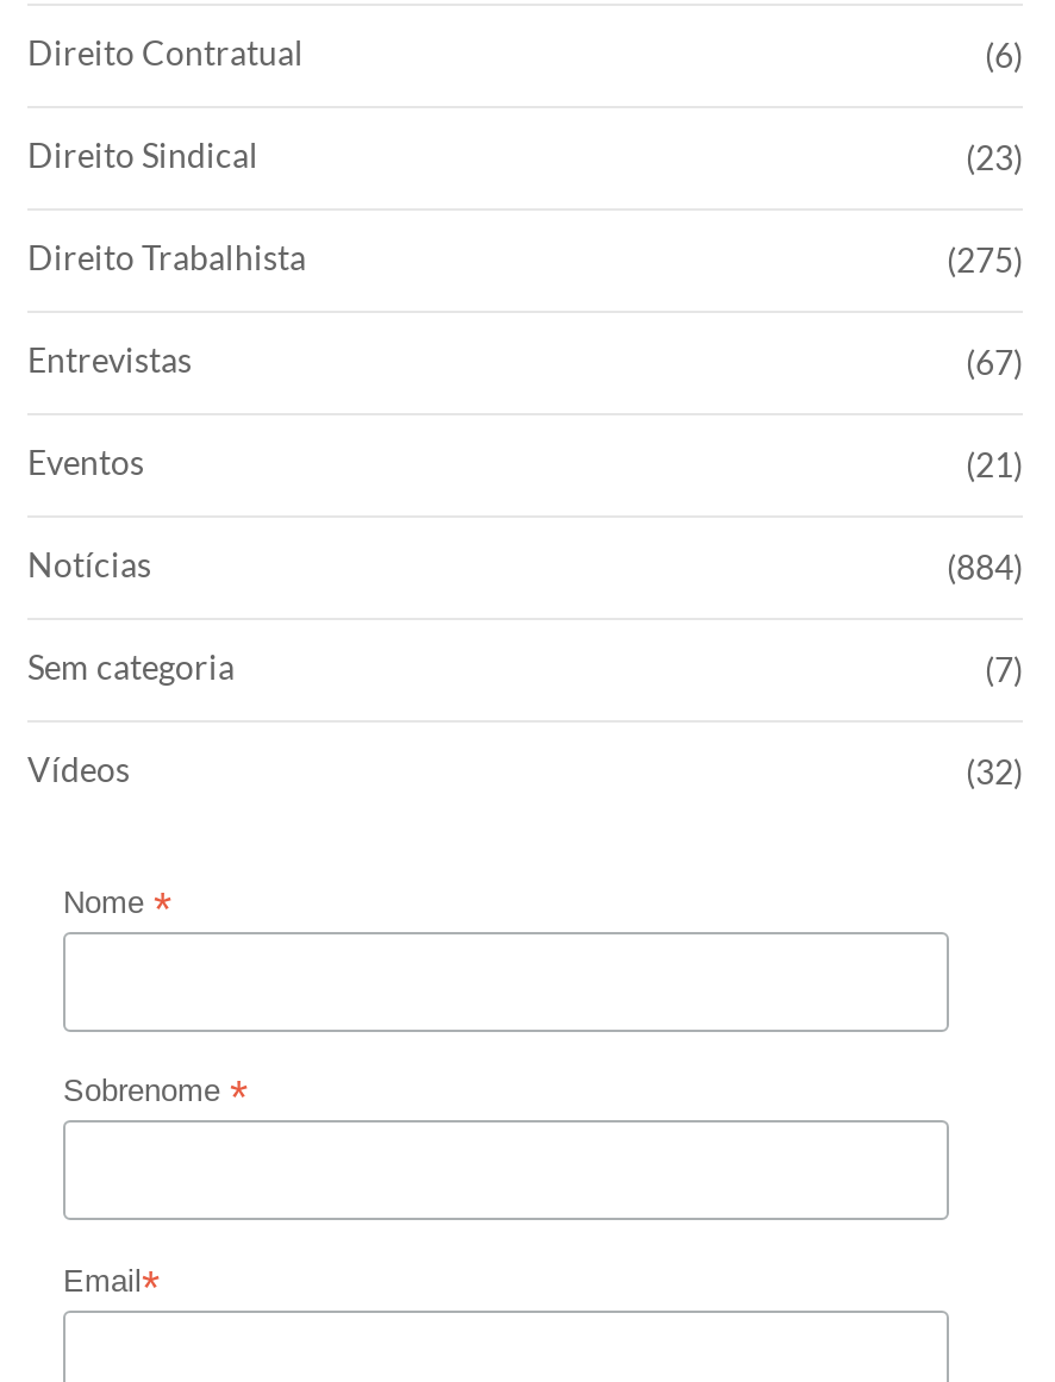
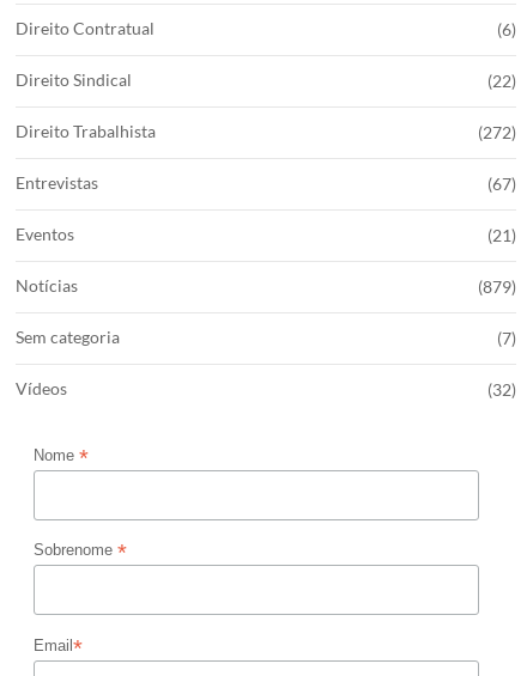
- (23)
+ (22)

- (275)
+ (272)

- (884)
+ (879)
